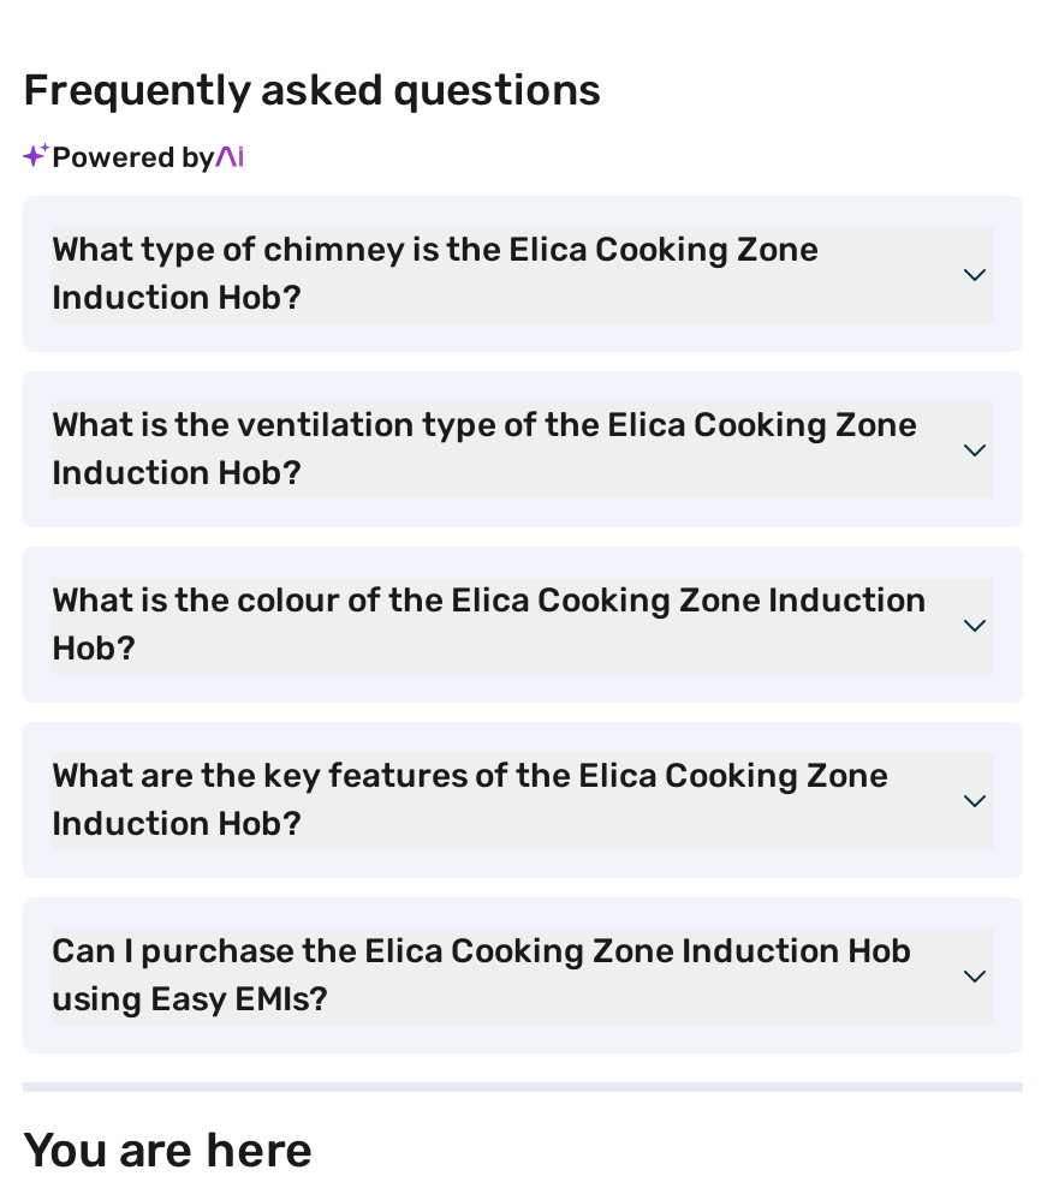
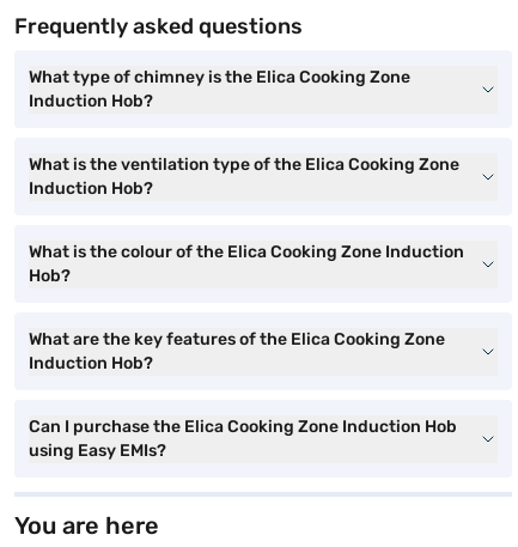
- Powered by
